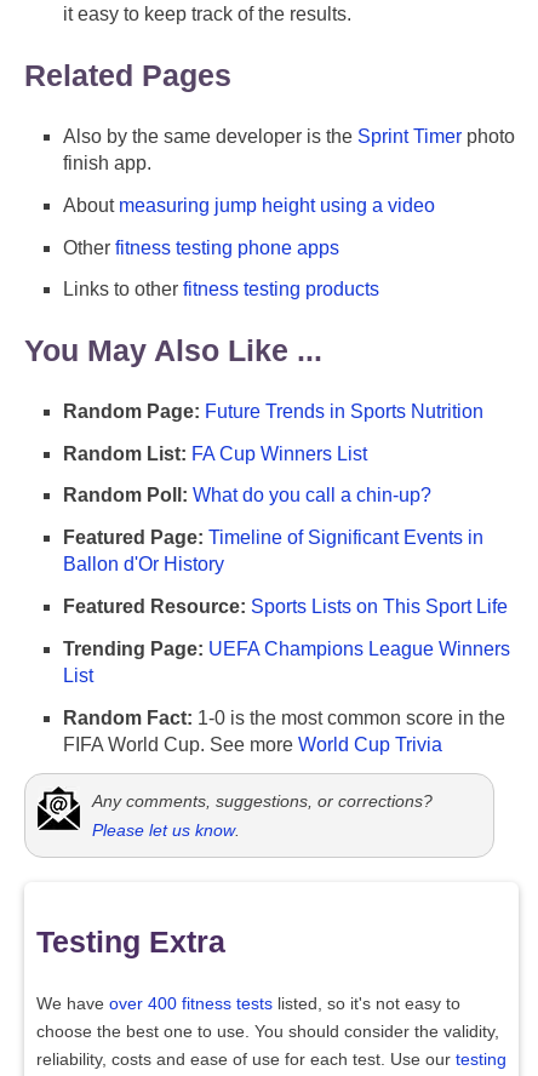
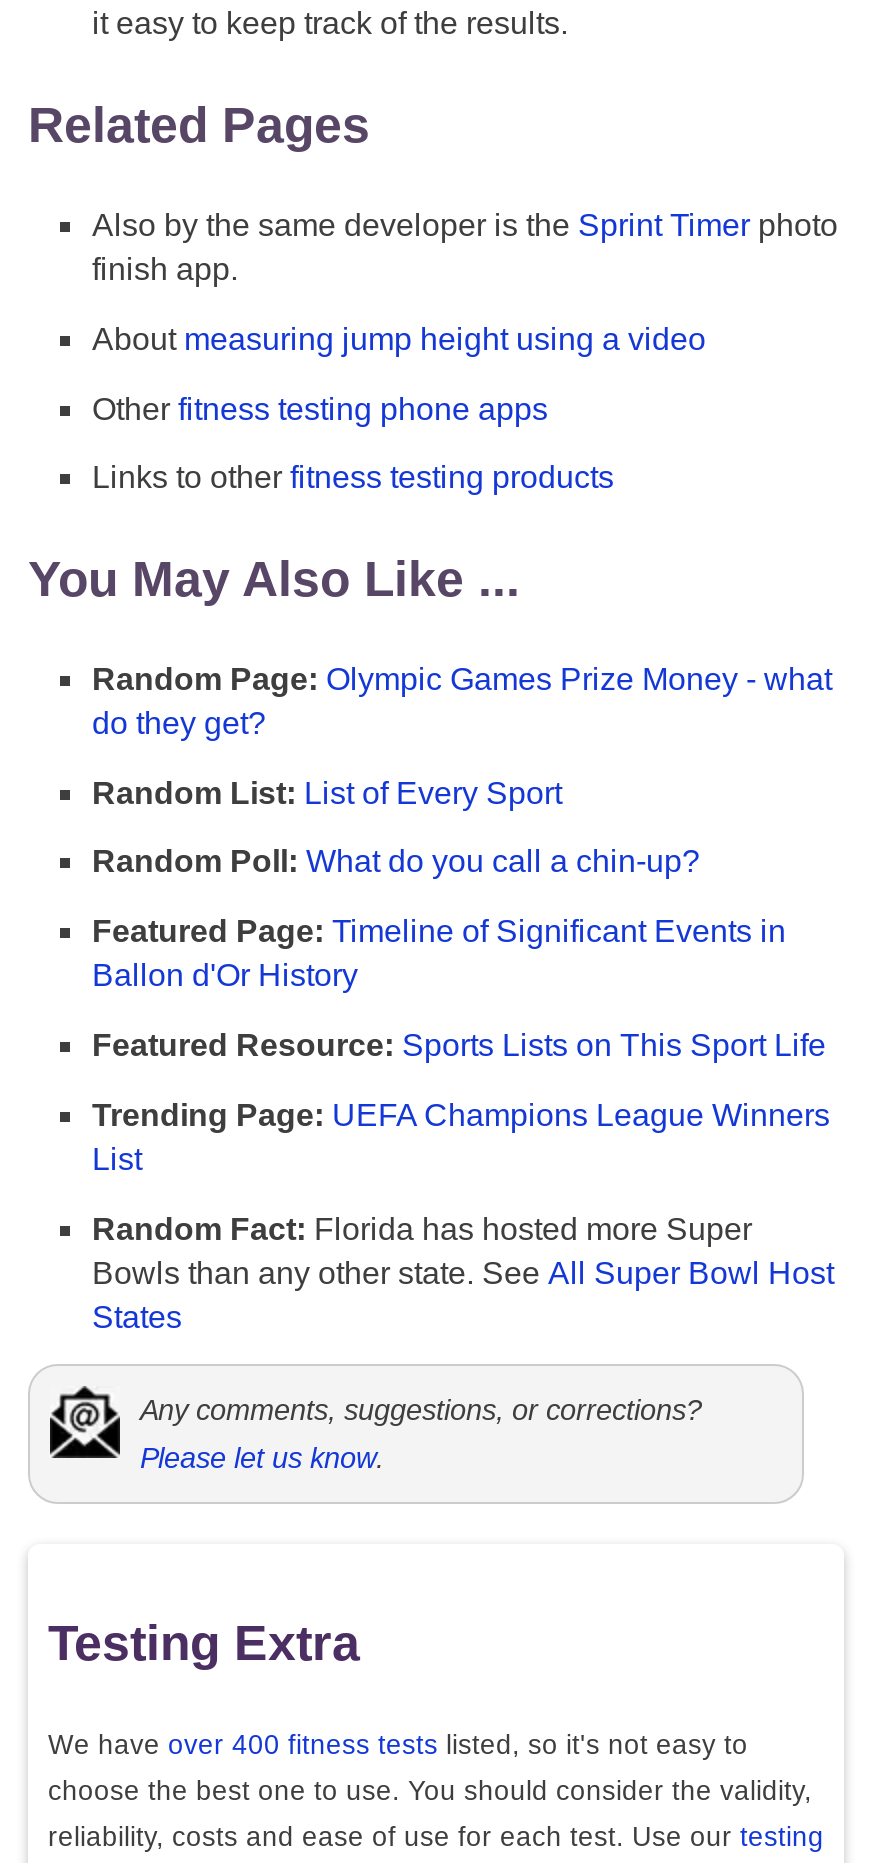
- Random Page: Future Trends in Sports Nutrition
+ Random Page: Olympic Games Prize Money - what
+ do they get?

- Random List: FA Cup Winners List
+ Random List: List of Every Sport

- Random Fact: 1-0 is the most common score in the
- FIFA World Cup. See more World Cup Trivia
+ Random Fact: Florida has hosted more Super
+ Bowls than any other state. See All Super Bowl Host
+ States
